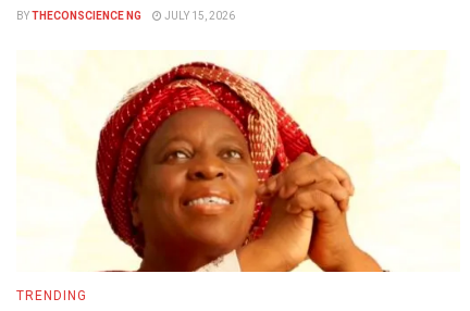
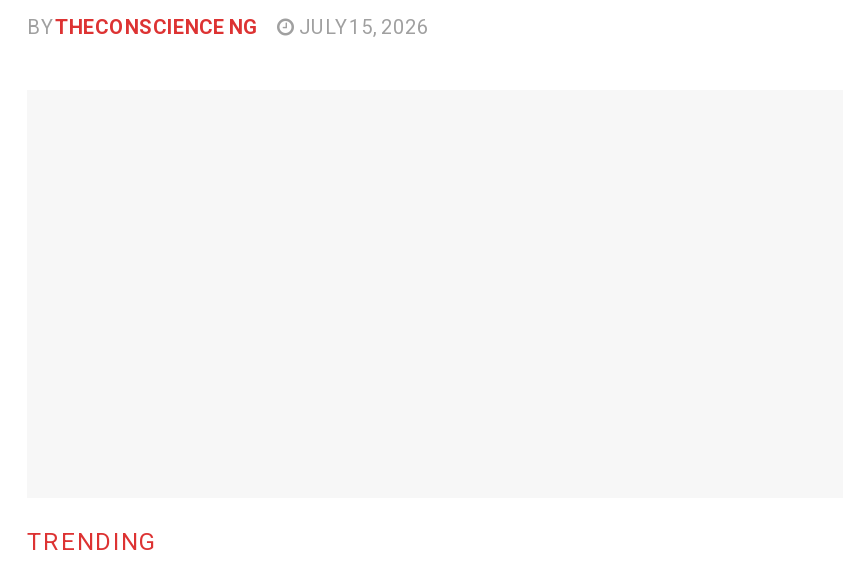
- [image]
